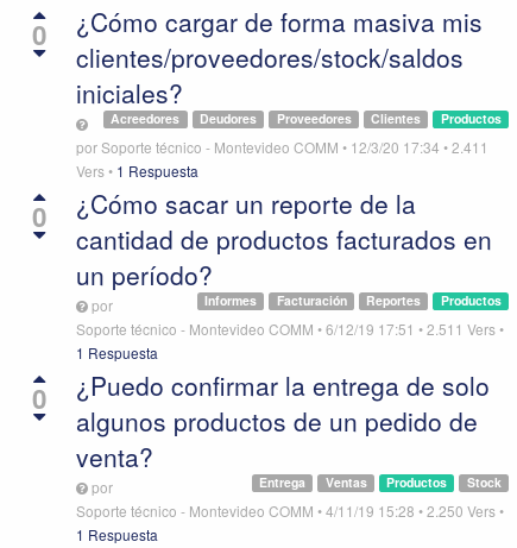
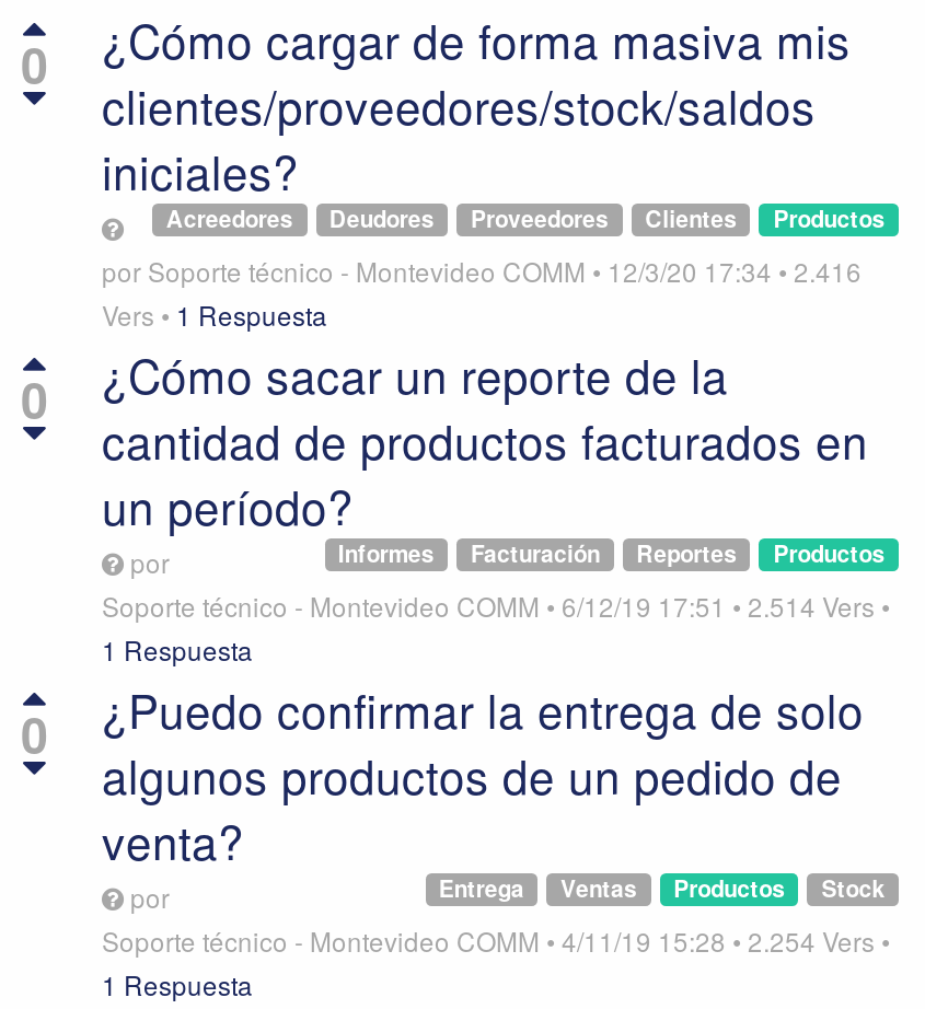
- por Soporte técnico - Montevideo COMM • 12/3/20 17:34 • 2.411
+ por Soporte técnico - Montevideo COMM • 12/3/20 17:34 • 2.416

- Soporte técnico - Montevideo COMM • 6/12/19 17:51 • 2.511 Vers •
+ Soporte técnico - Montevideo COMM • 6/12/19 17:51 • 2.514 Vers •

- Soporte técnico - Montevideo COMM • 4/11/19 15:28 • 2.250 Vers •
+ Soporte técnico - Montevideo COMM • 4/11/19 15:28 • 2.254 Vers •
